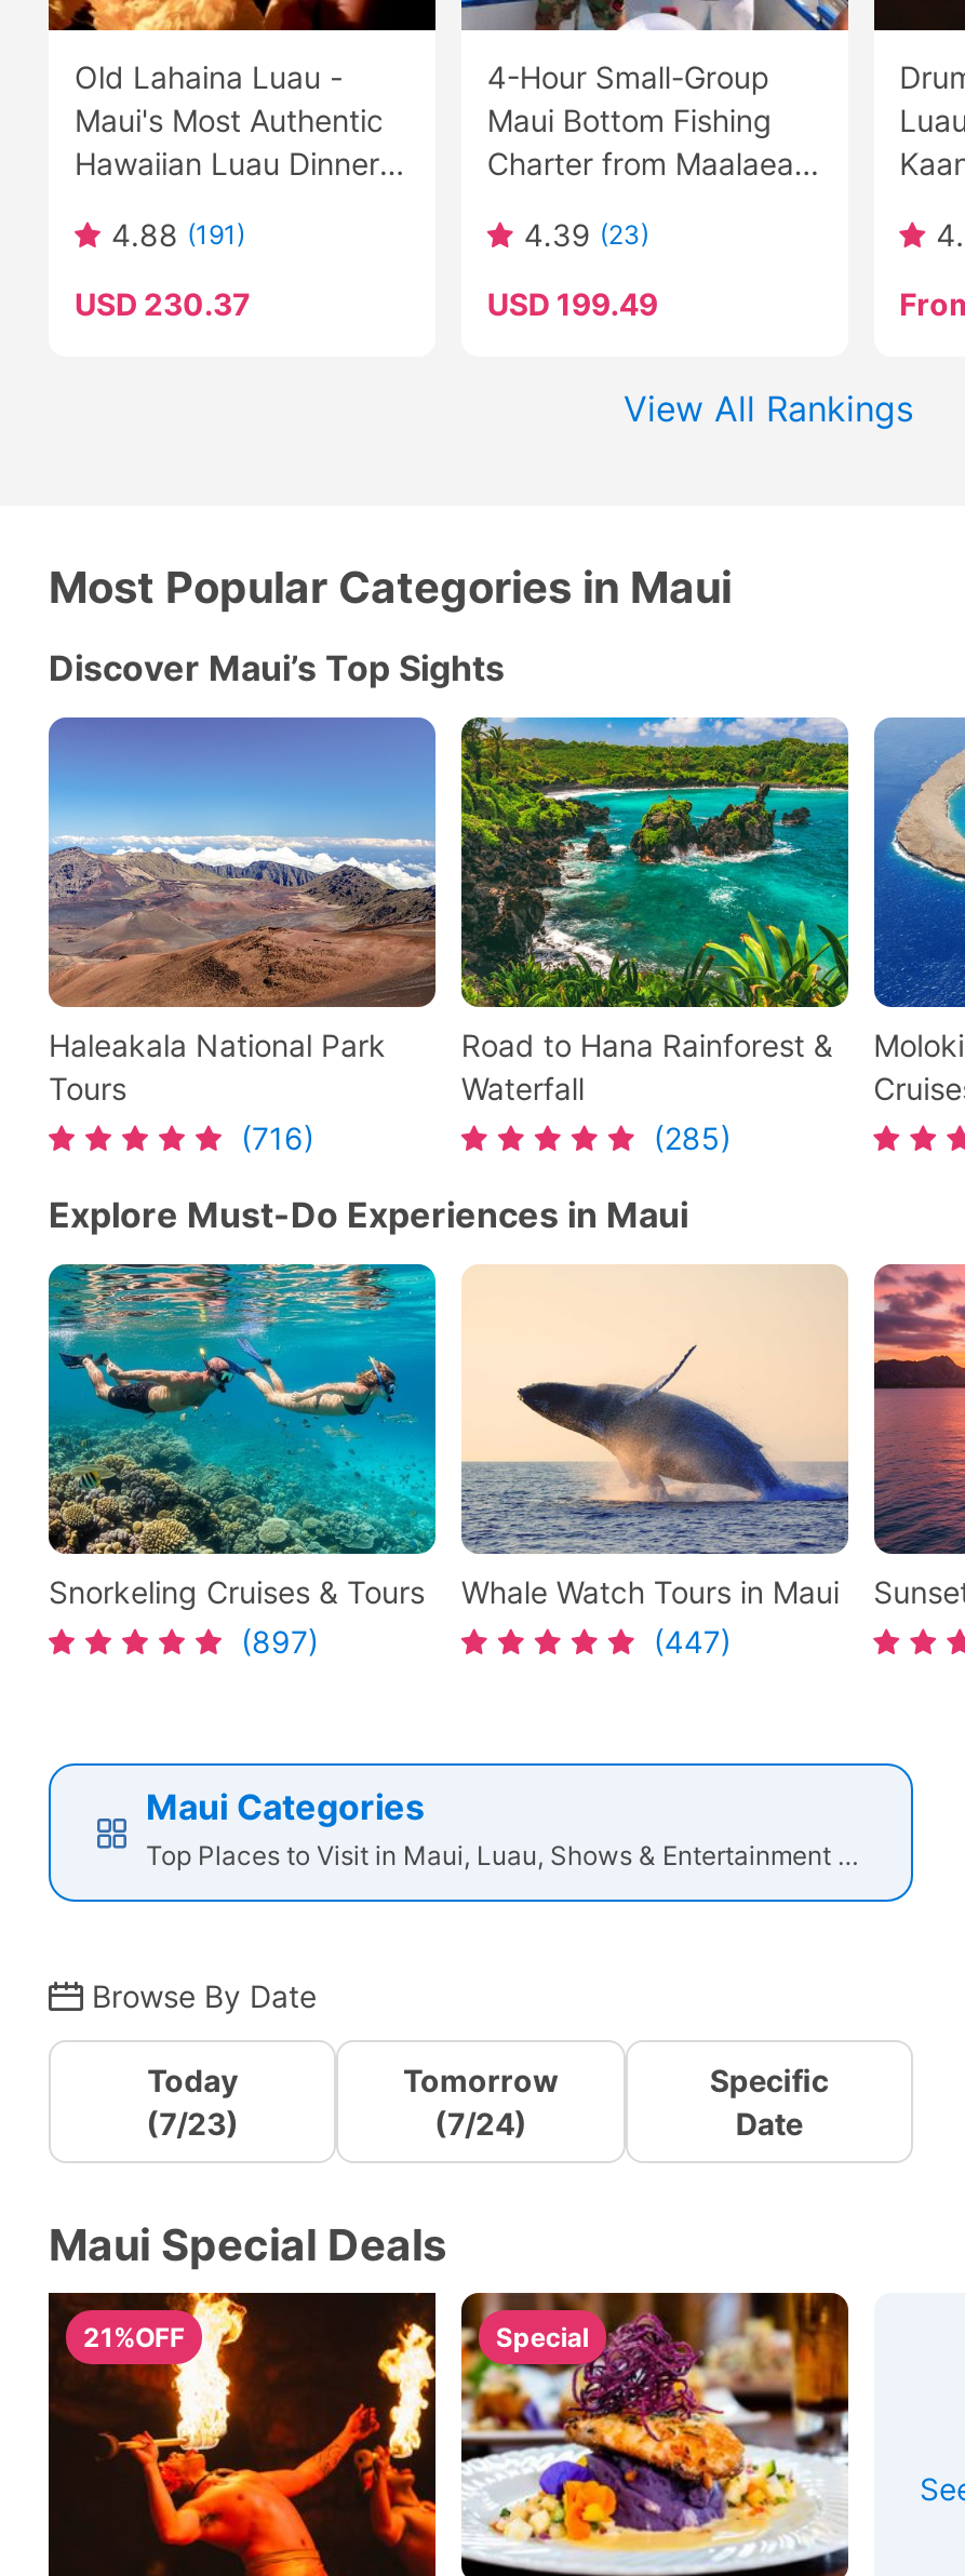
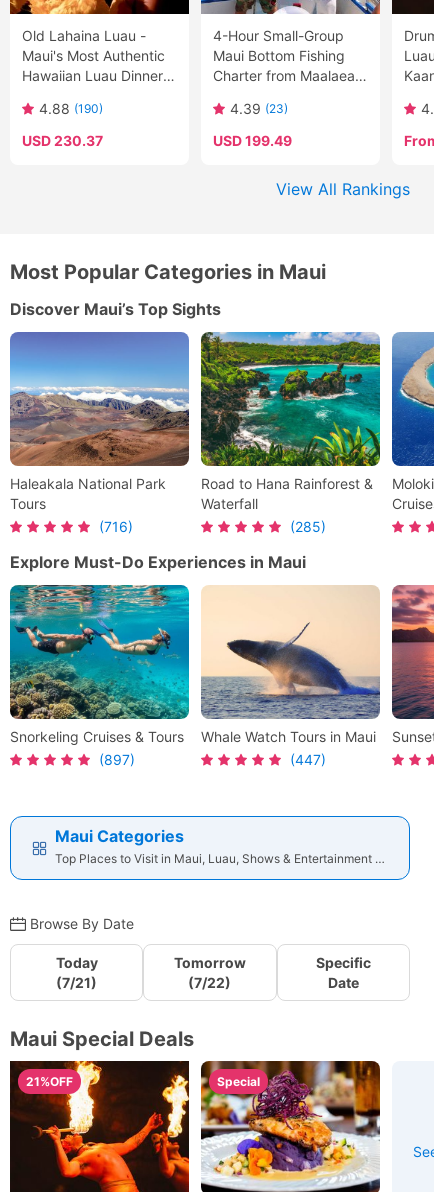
- 4.88 (191)
+ 4.88 (190)

- (7/23)
+ (7/21)

- (7/24)
+ (7/22)
